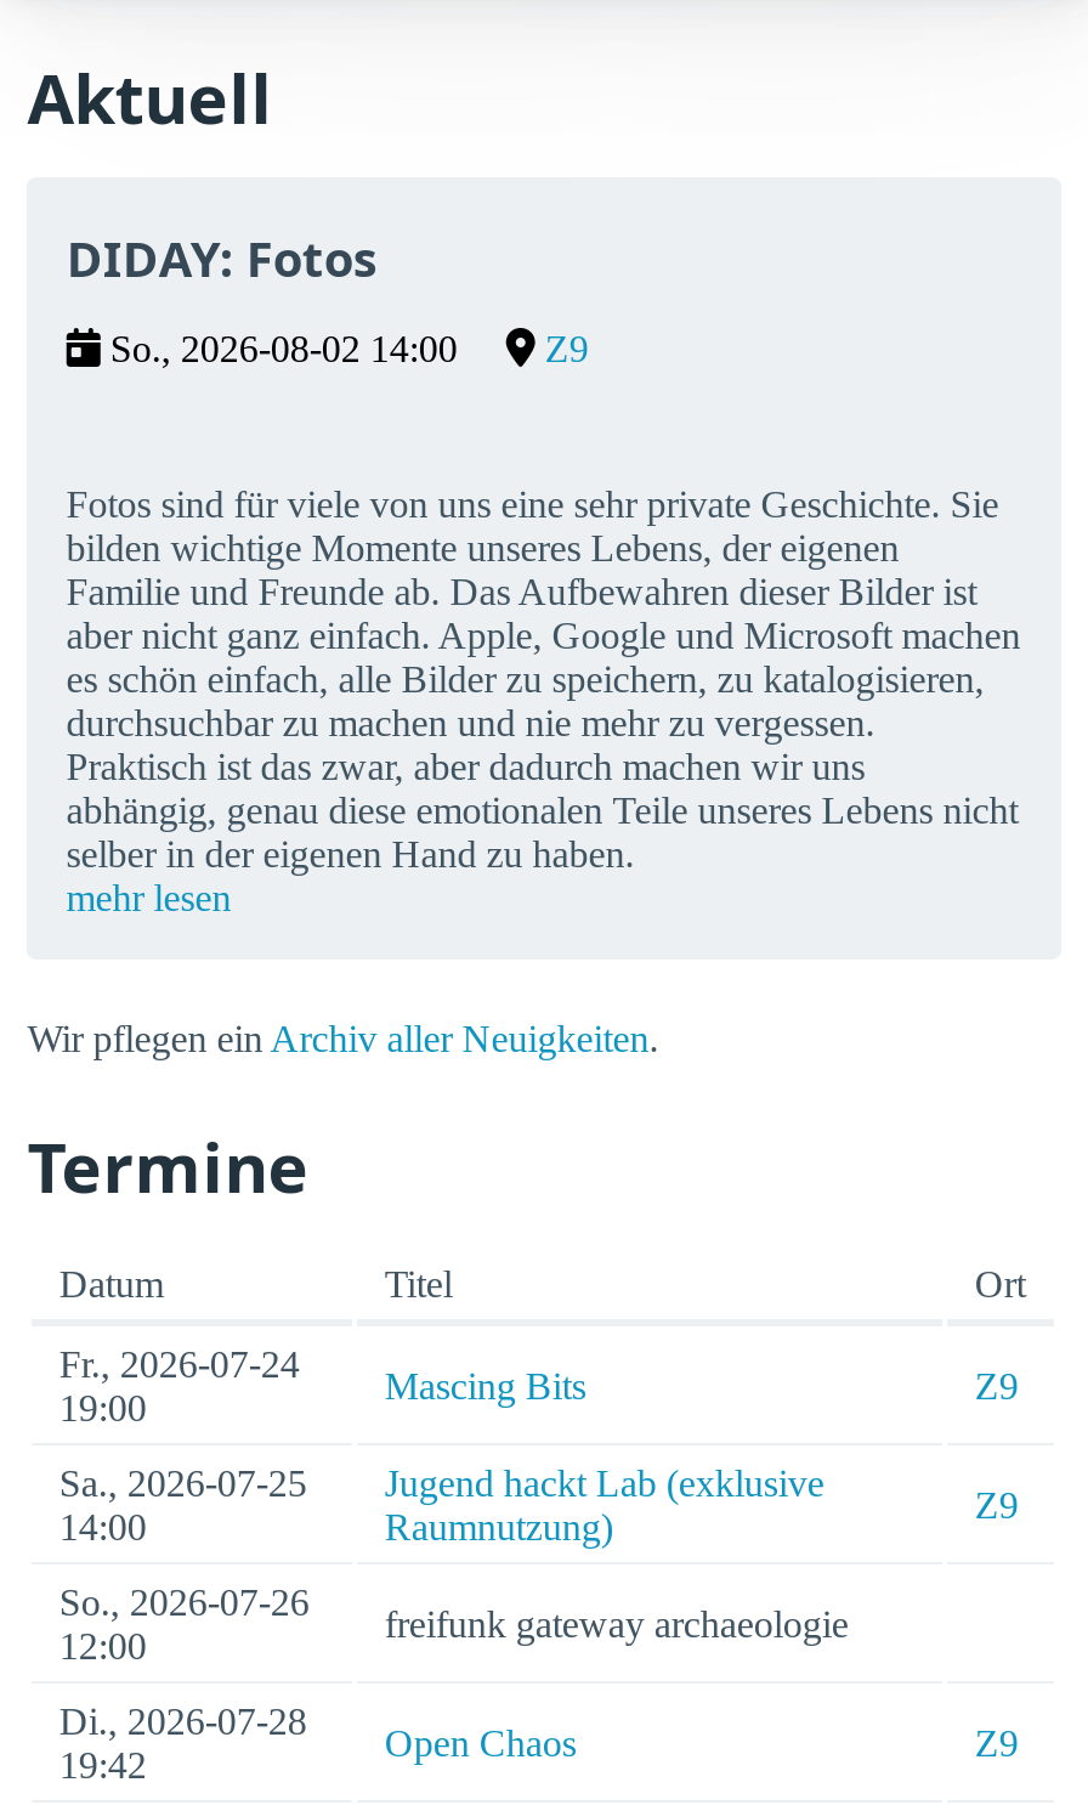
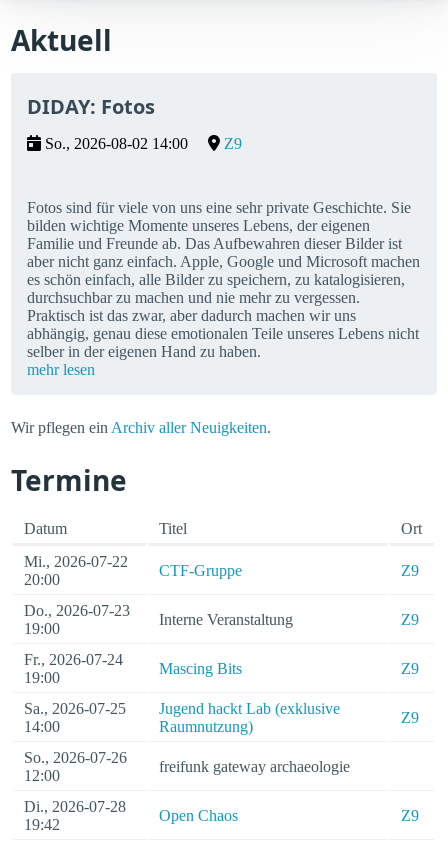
+ Mi., 2026-07-22
+ 20:00

+ CTF-Gruppe
+ Z9
+ Do., 2026-07-23
+ 19:00

+ Interne Veranstaltung
+ Z9
